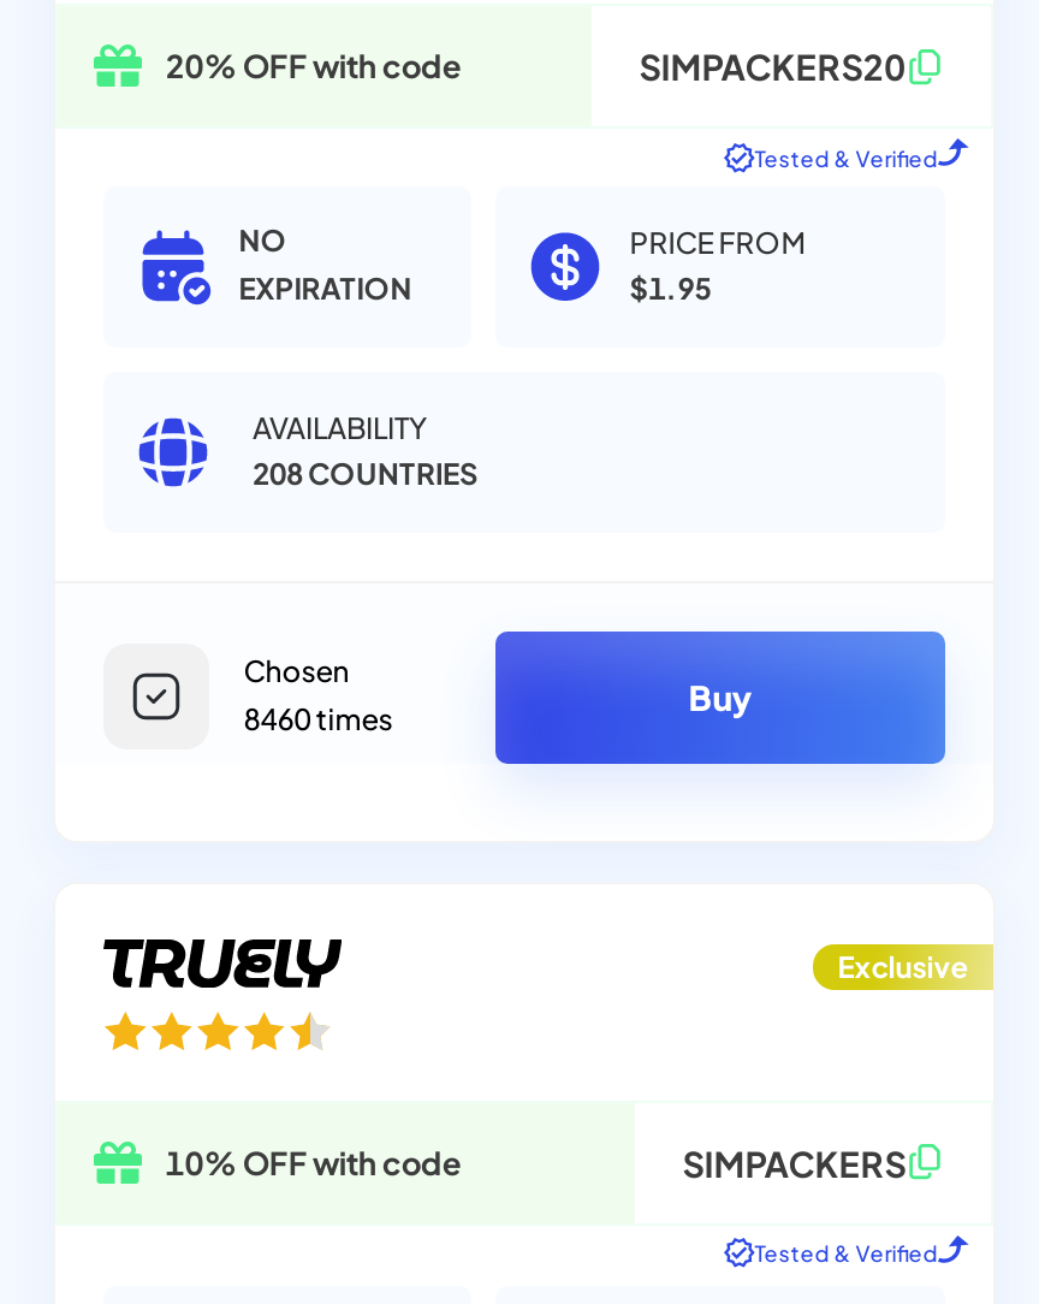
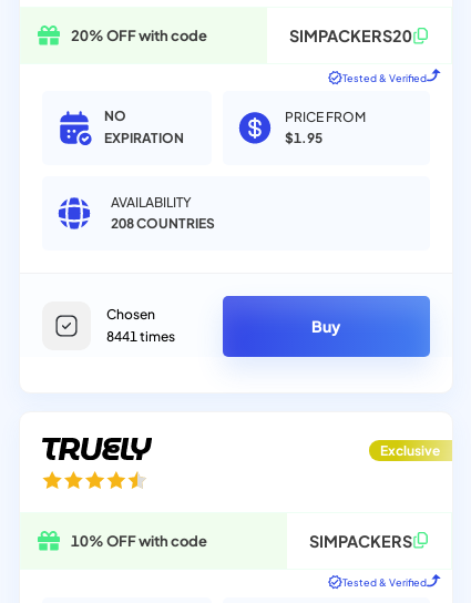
- 8460 times
+ 8441 times
